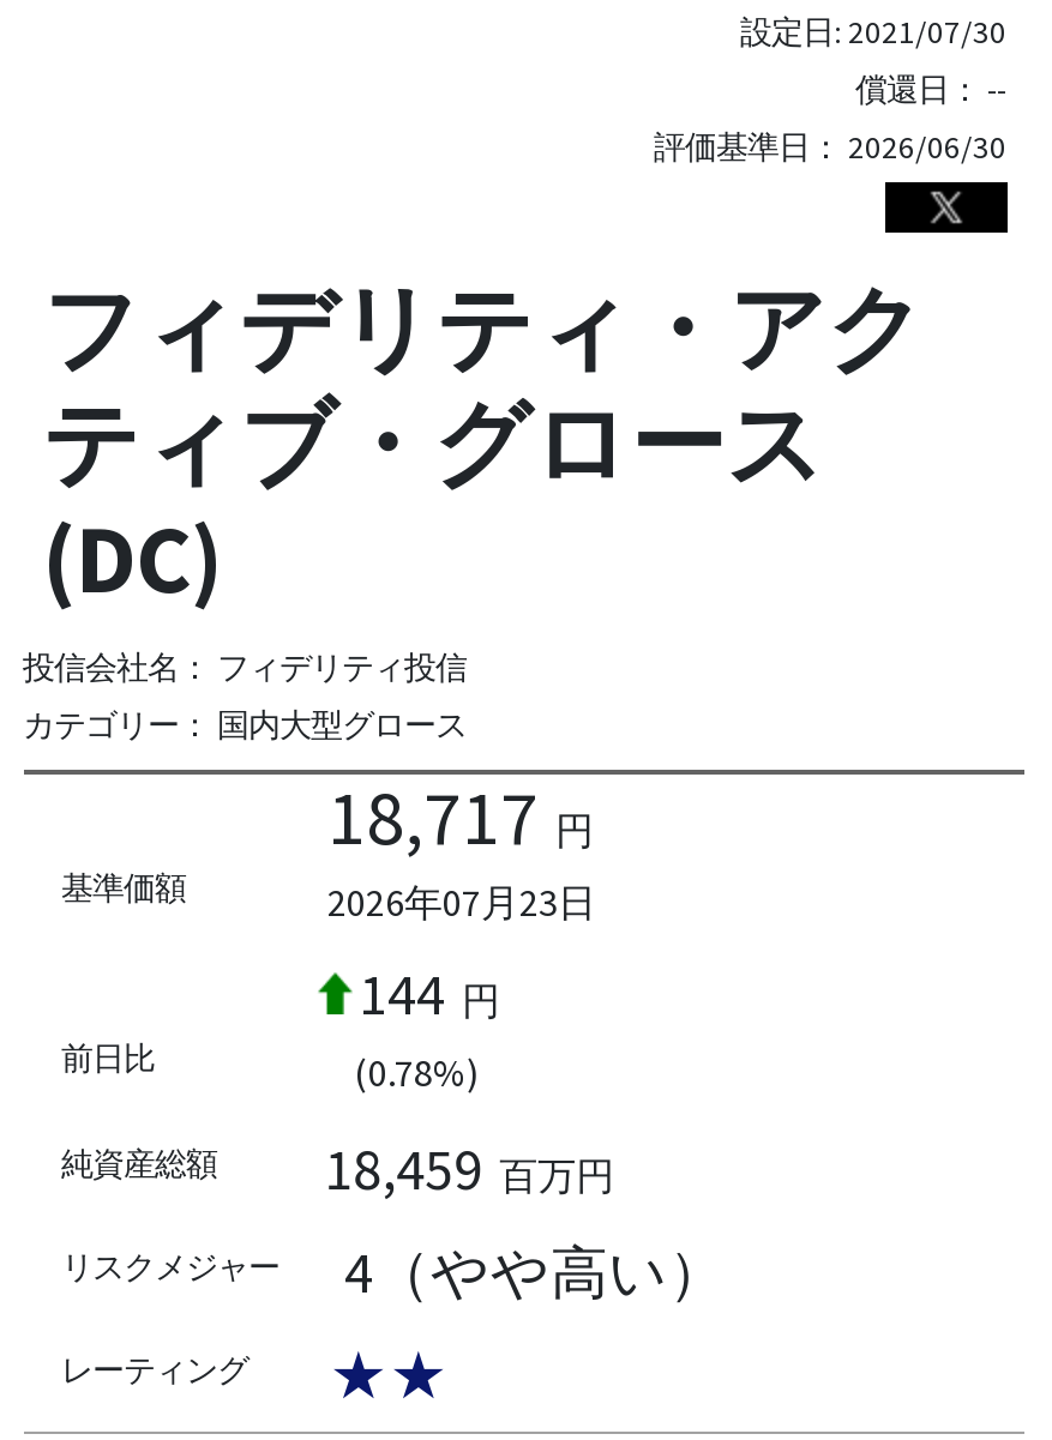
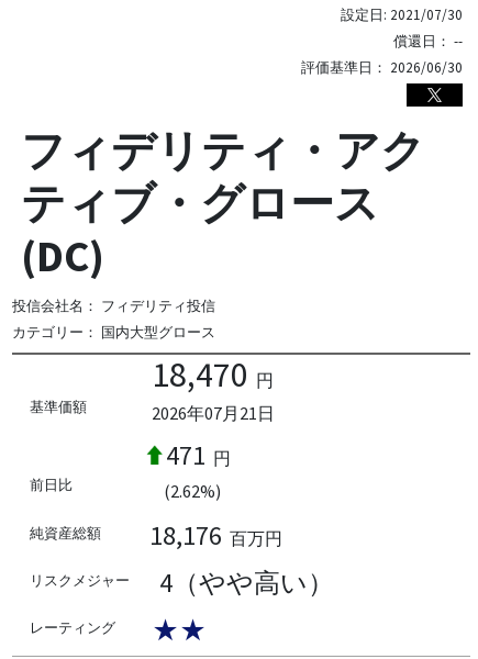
- 18,717 円
+ 18,470 円

- 2026年07月23日
+ 2026年07月21日

- 144 円
+ 471 円

- (0.78%)
+ (2.62%)

- 18,459 百万円
+ 18,176 百万円
